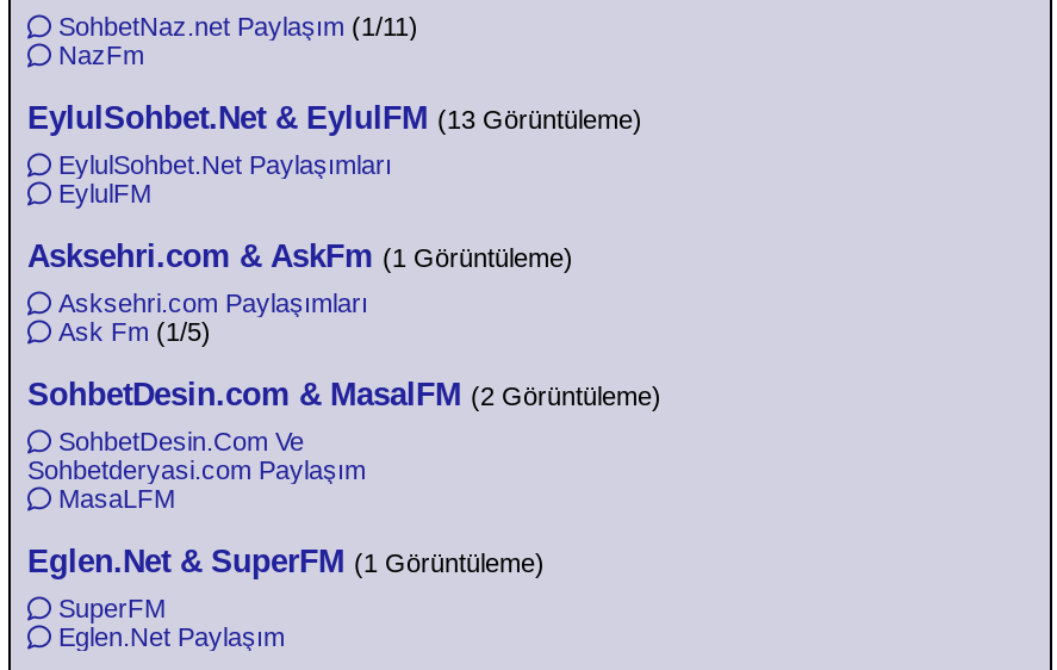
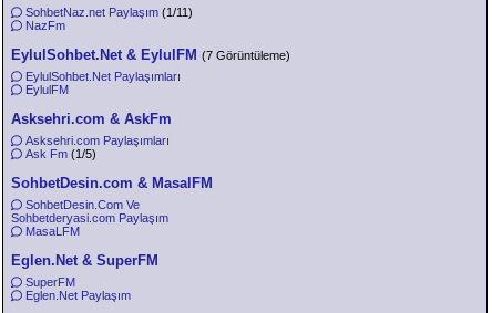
- EylulSohbet.Net & EylulFM (13 Görüntüleme)
+ EylulSohbet.Net & EylulFM (7 Görüntüleme)

- Asksehri.com & AskFm (1 Görüntüleme)
+ Asksehri.com & AskFm

- SohbetDesin.com & MasalFM (2 Görüntüleme)
+ SohbetDesin.com & MasalFM

- Eglen.Net & SuperFM (1 Görüntüleme)
+ Eglen.Net & SuperFM
